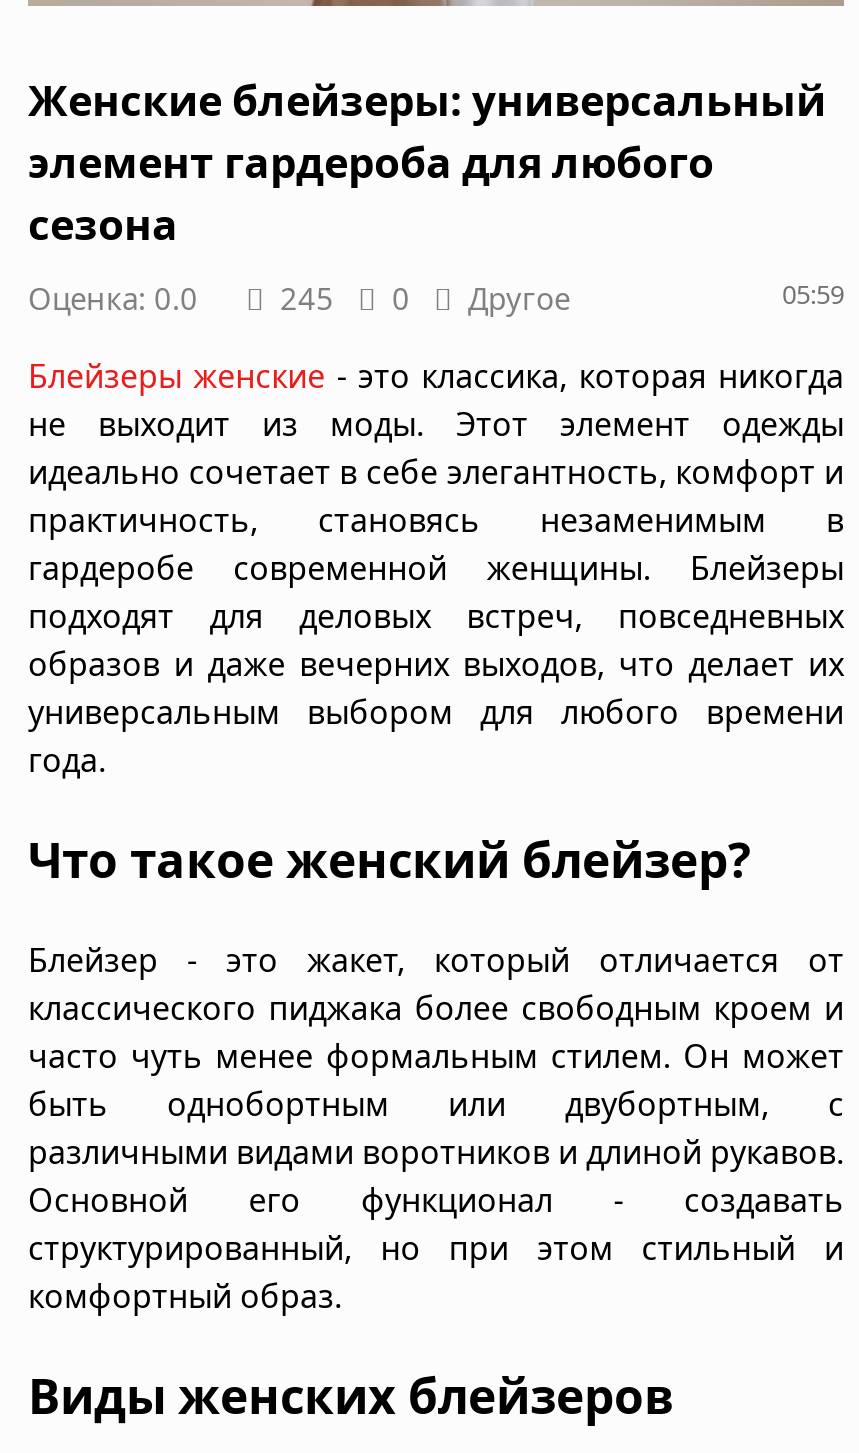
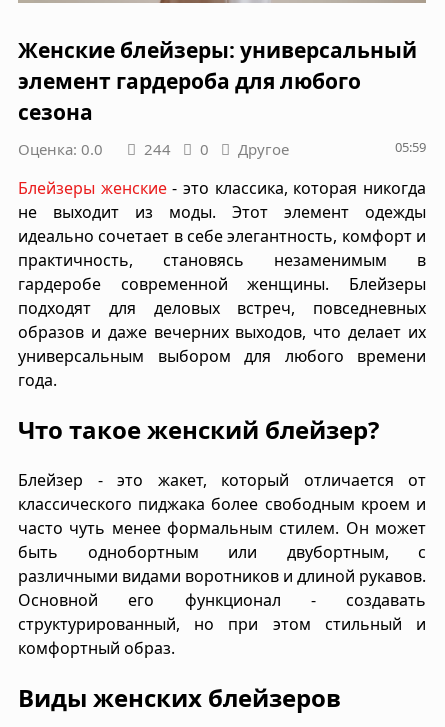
- Оценка: 0.0 245 0 Другое
+ Оценка: 0.0 244 0 Другое
